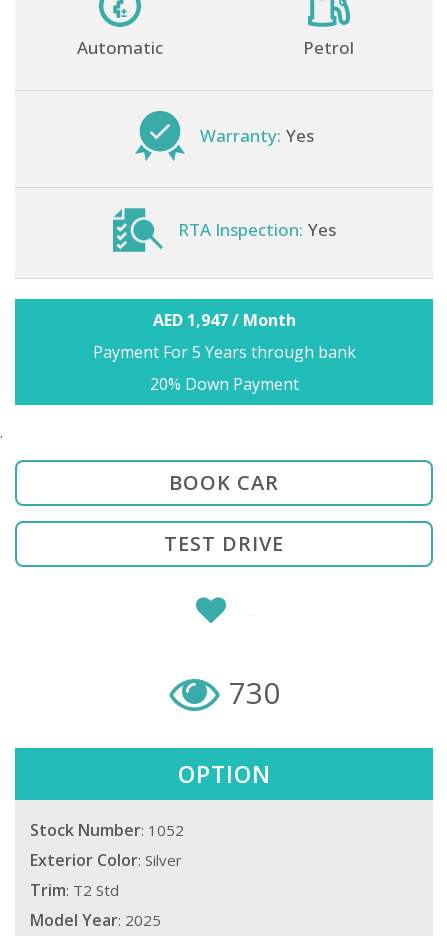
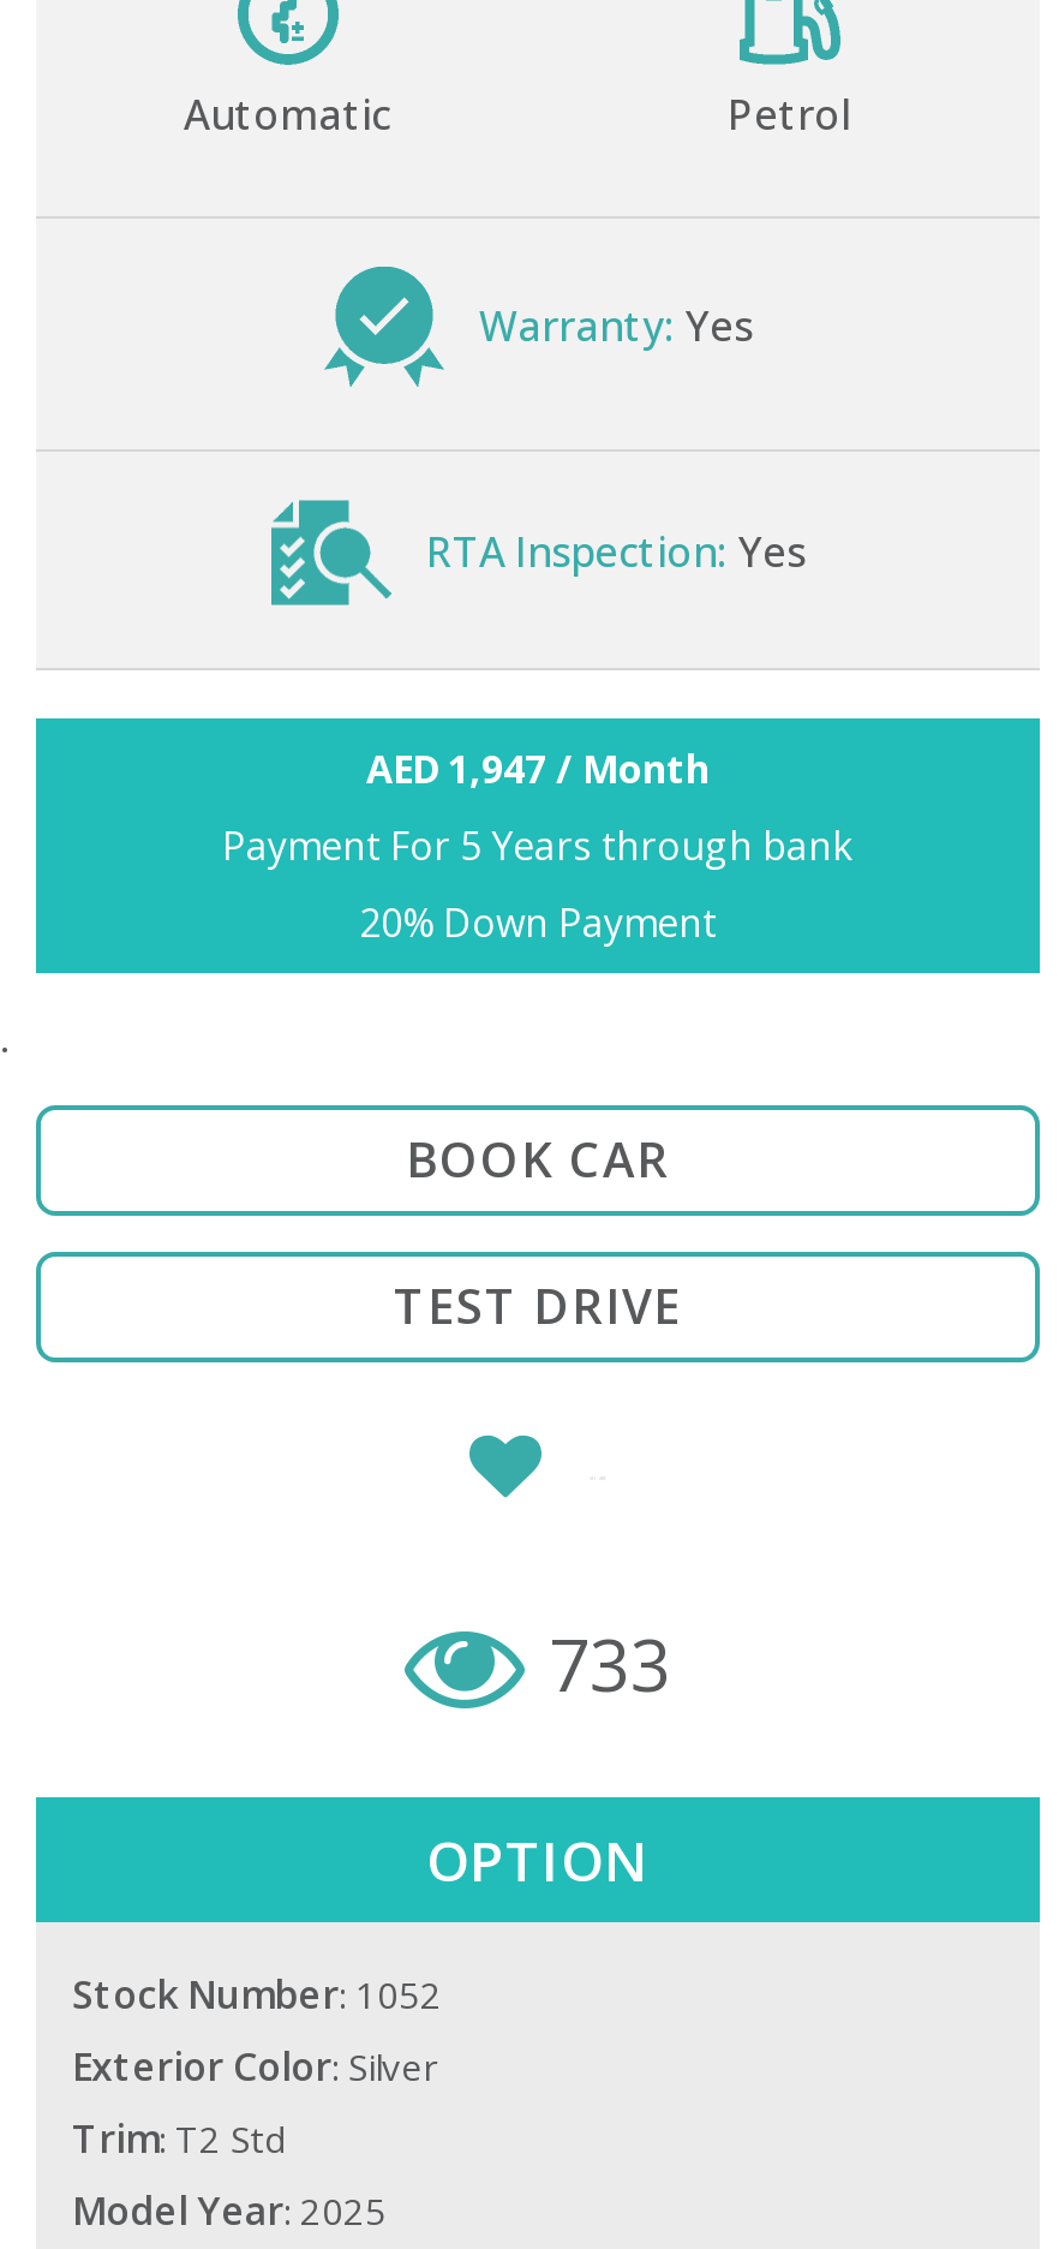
- 730
+ 733
